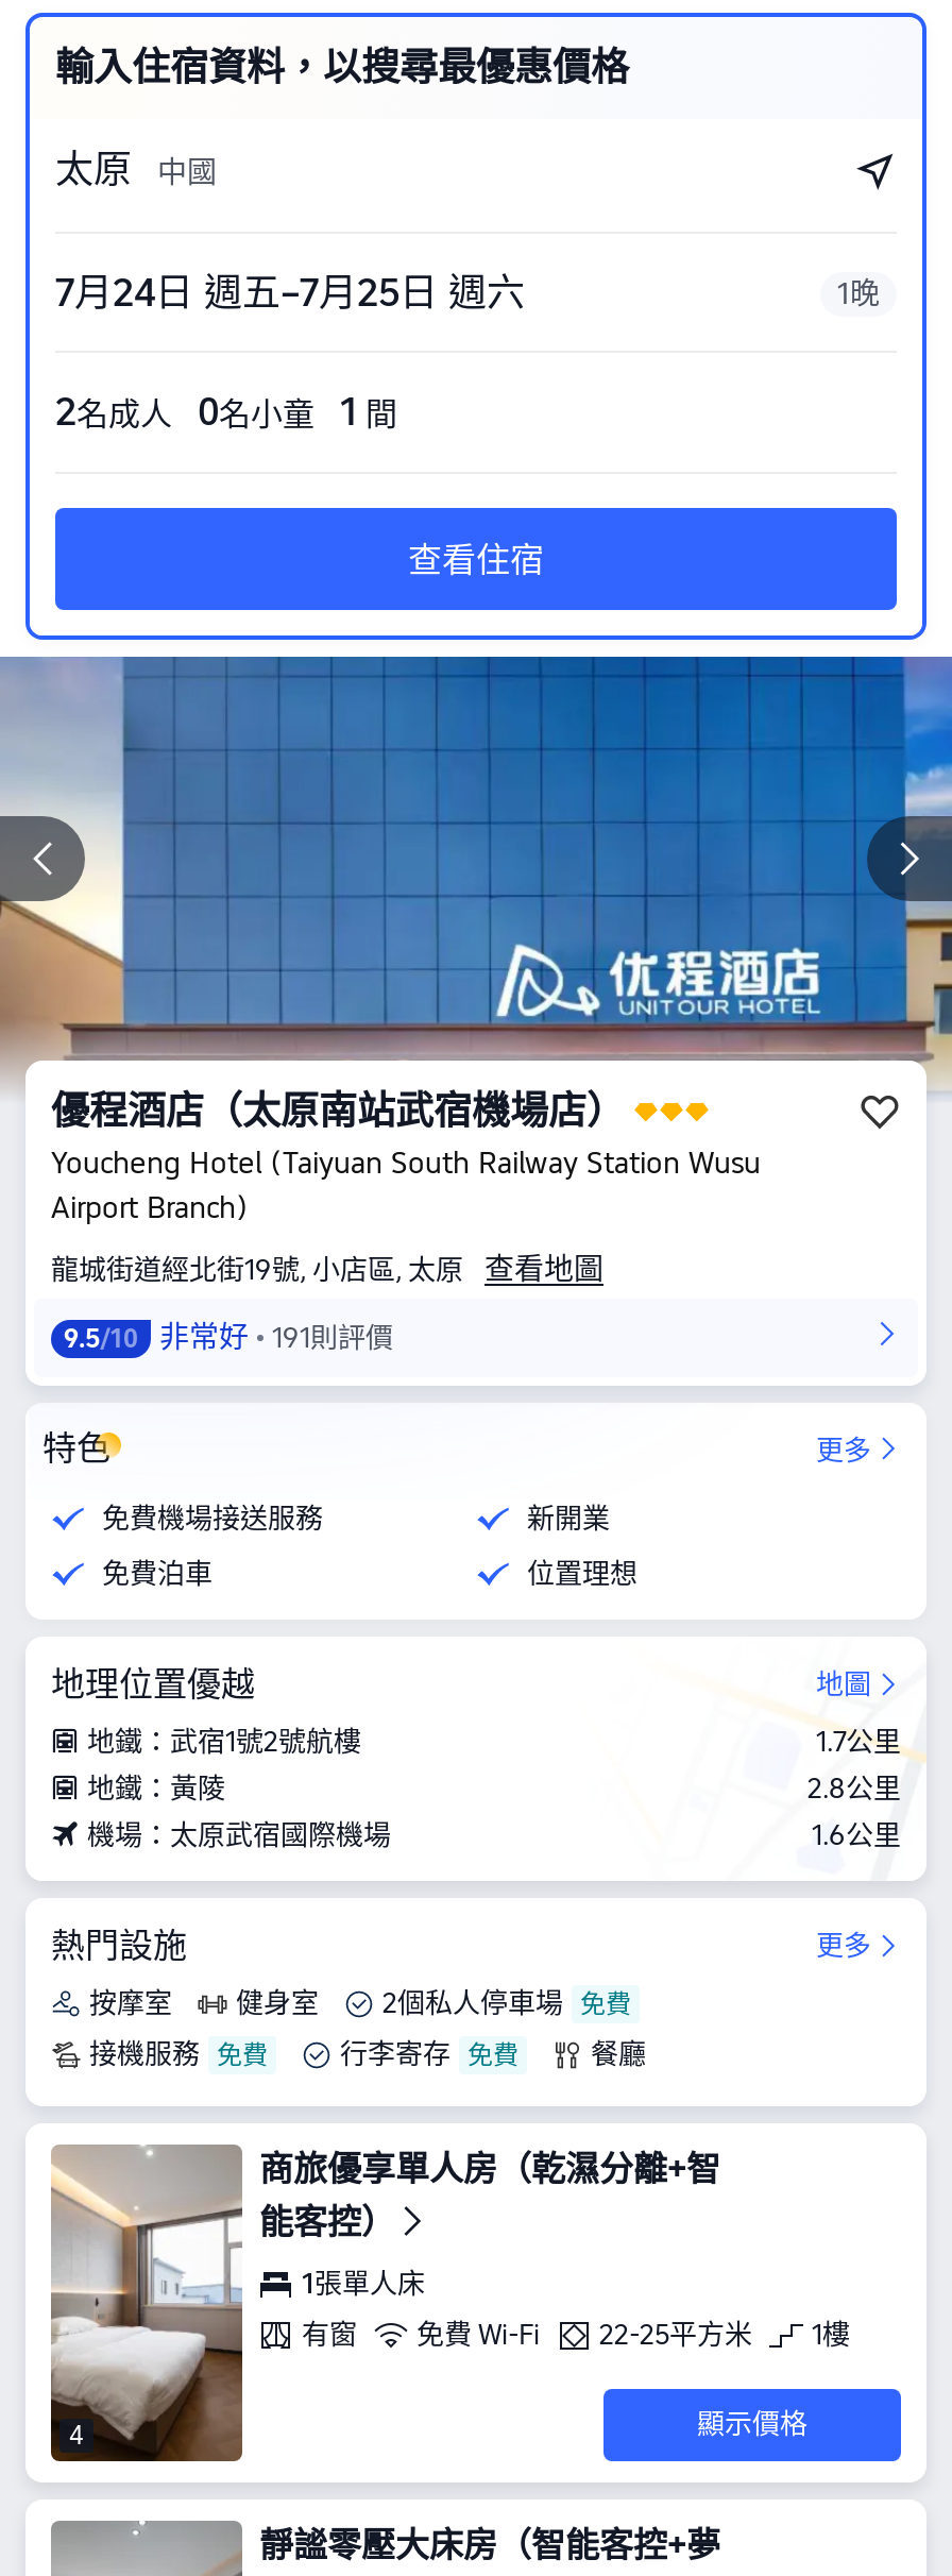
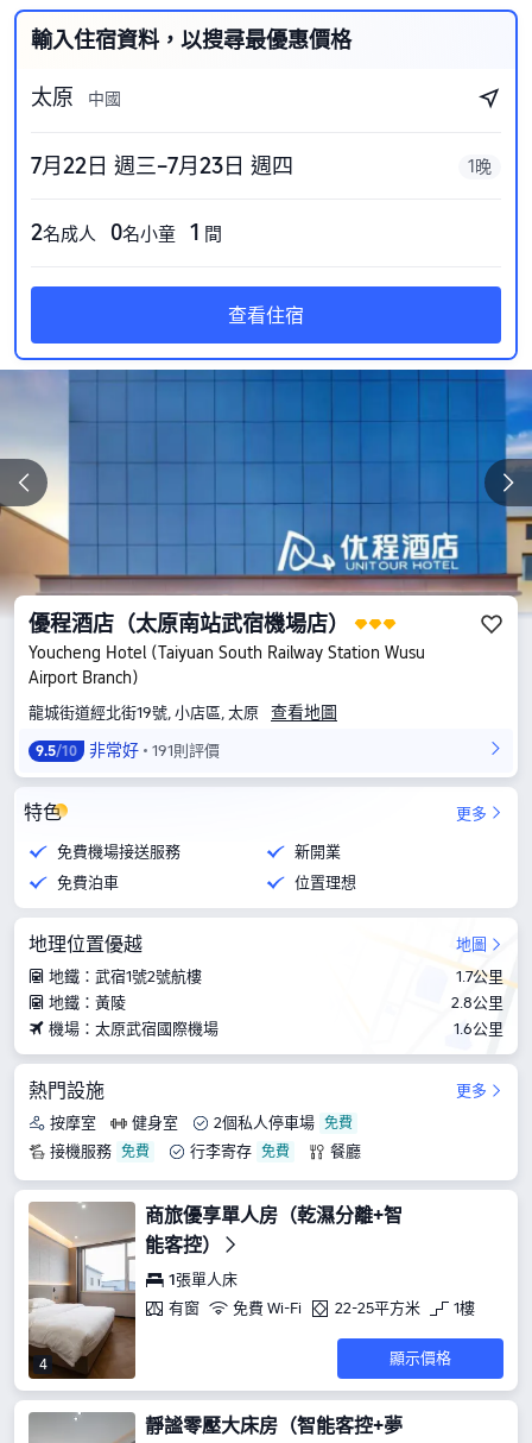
- 7月24日 週五–7月25日 週六
+ 7月22日 週三–7月23日 週四
